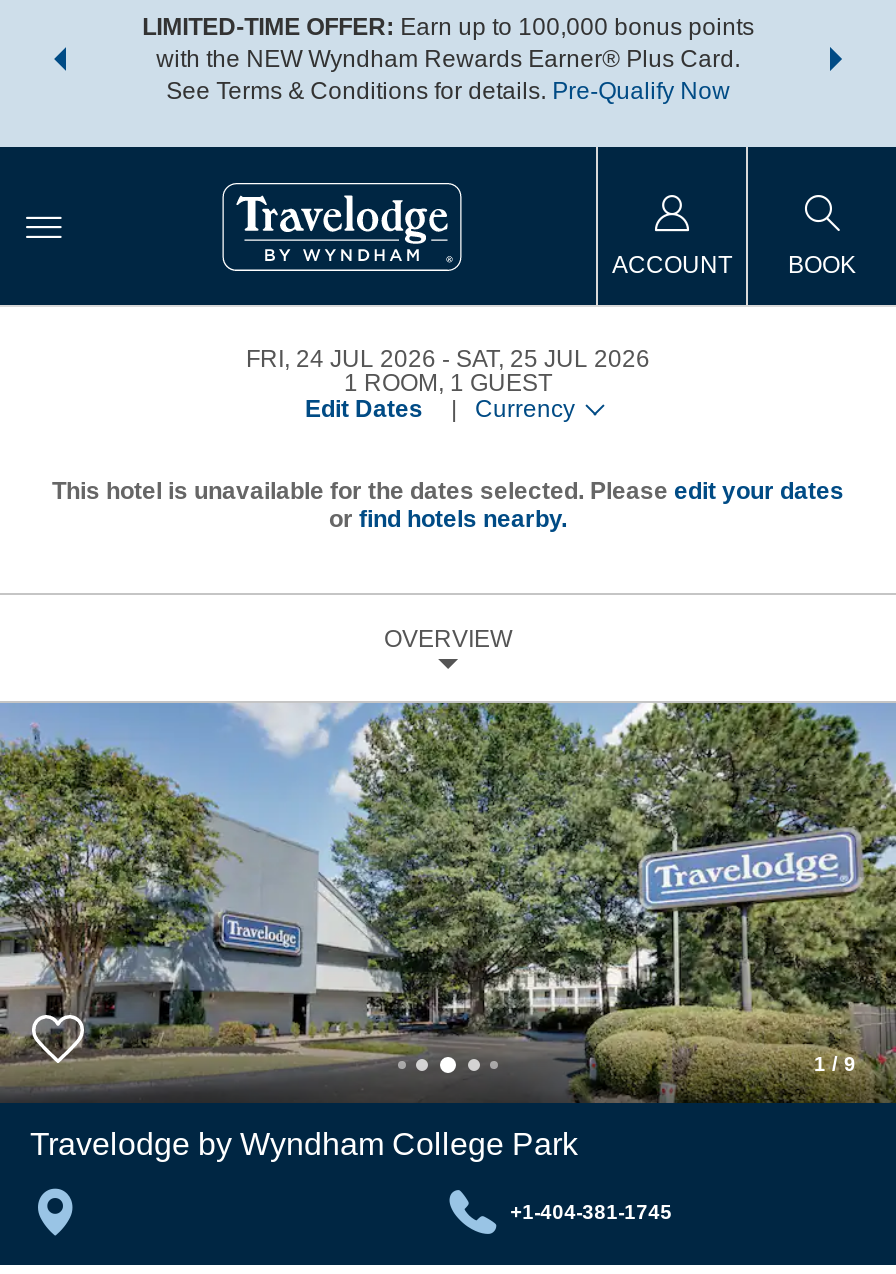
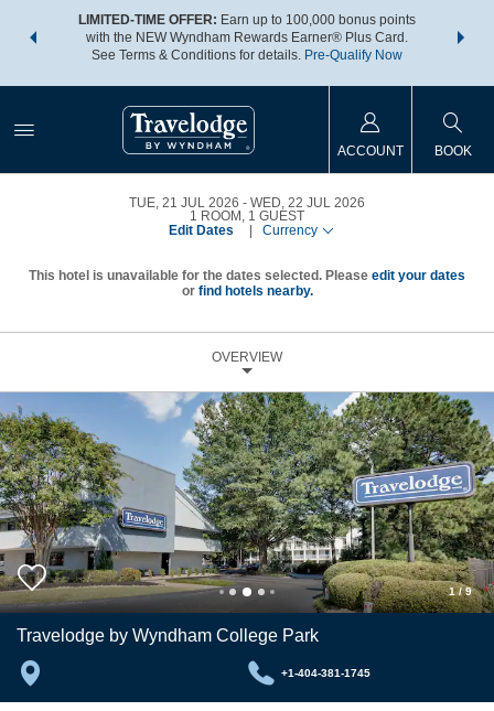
- FRI, 24 JUL 2026
+ TUE, 21 JUL 2026

- SAT, 25 JUL 2026
+ WED, 22 JUL 2026
